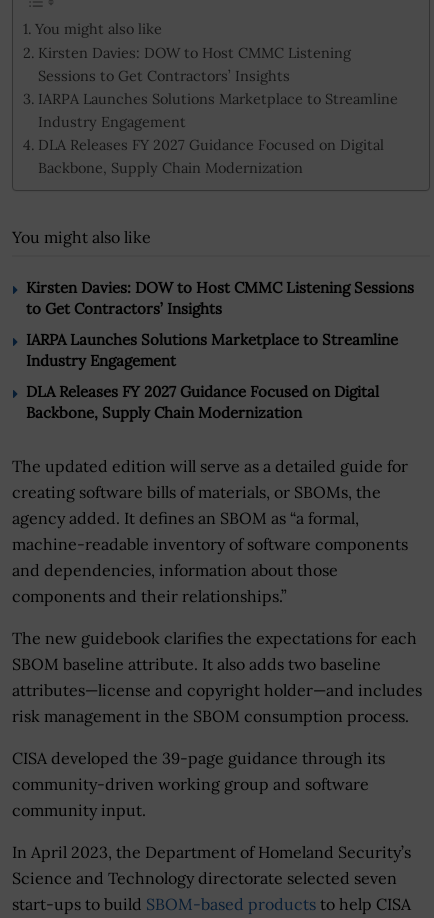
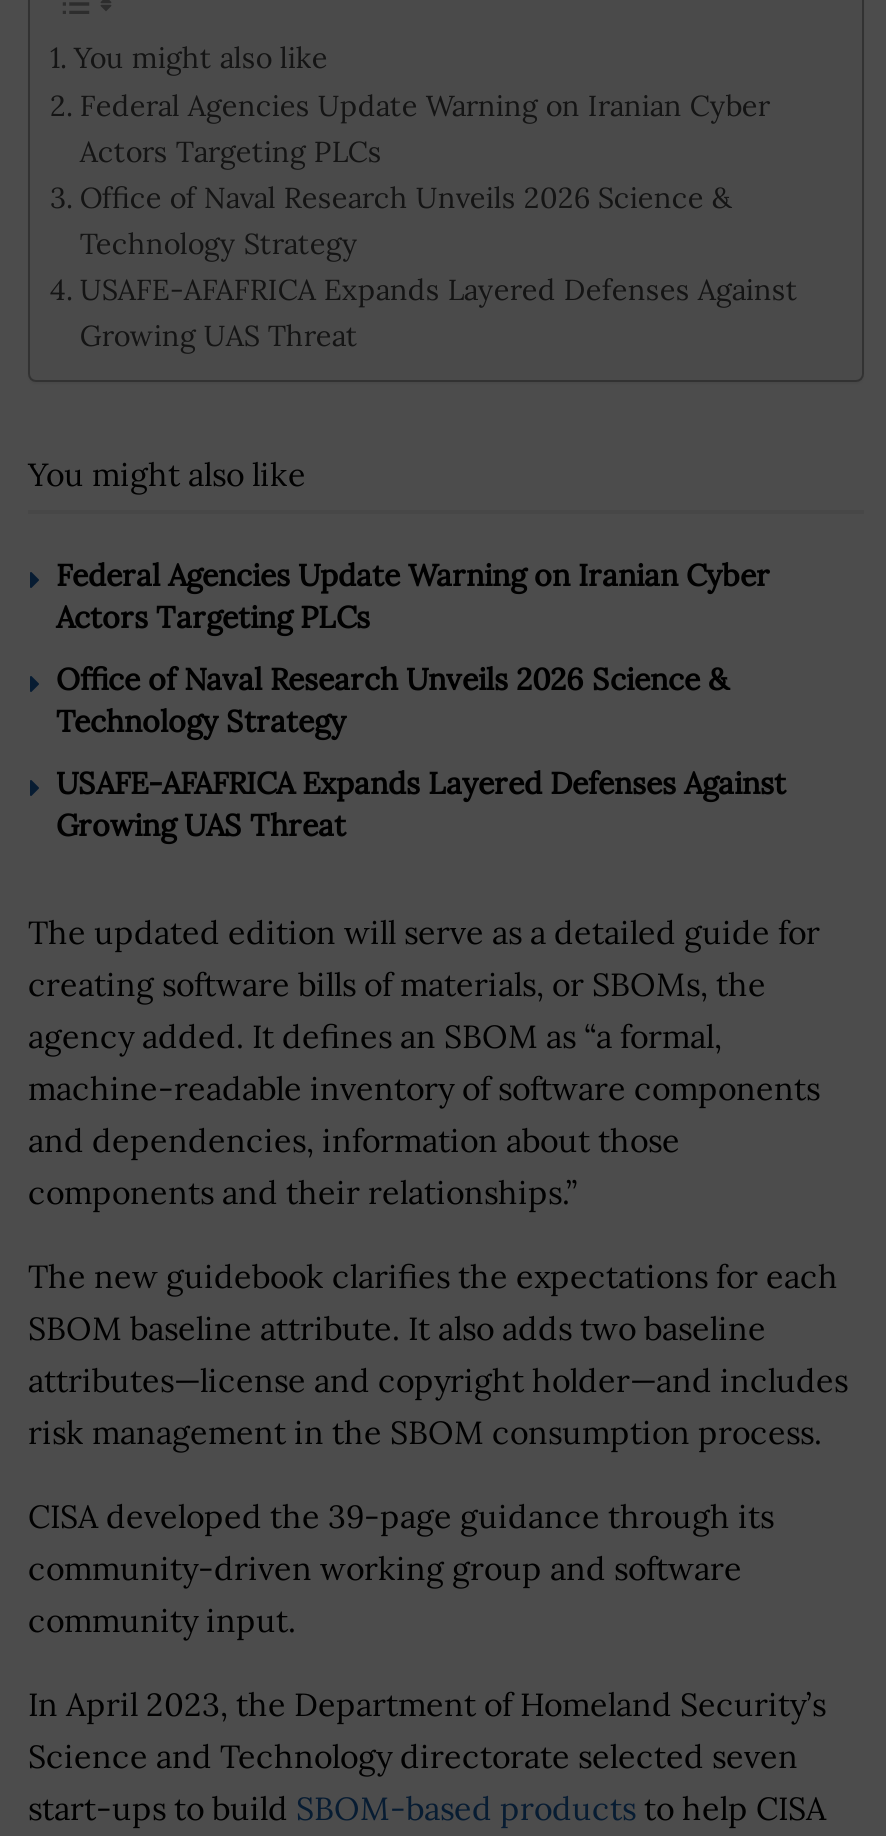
- Kirsten Davies: DOW to Host CMMC Listening
- Sessions to Get Contractors’ Insights
- IARPA Launches Solutions Marketplace to Streamline
- Industry Engagement
- DLA Releases FY 2027 Guidance Focused on Digital
- Backbone, Supply Chain Modernization
+ Federal Agencies Update Warning on Iranian Cyber
+ Actors Targeting PLCs
+ Office of Naval Research Unveils 2026 Science &
+ Technology Strategy
+ USAFE-AFAFRICA Expands Layered Defenses Against
+ Growing UAS Threat

- Kirsten Davies: DOW to Host CMMC Listening Sessions
- to Get Contractors’ Insights
+ Federal Agencies Update Warning on Iranian Cyber
+ Actors Targeting PLCs

- IARPA Launches Solutions Marketplace to Streamline
- Industry Engagement
+ Office of Naval Research Unveils 2026 Science &
+ Technology Strategy

- DLA Releases FY 2027 Guidance Focused on Digital
- Backbone, Supply Chain Modernization
+ USAFE-AFAFRICA Expands Layered Defenses Against
+ Growing UAS Threat
